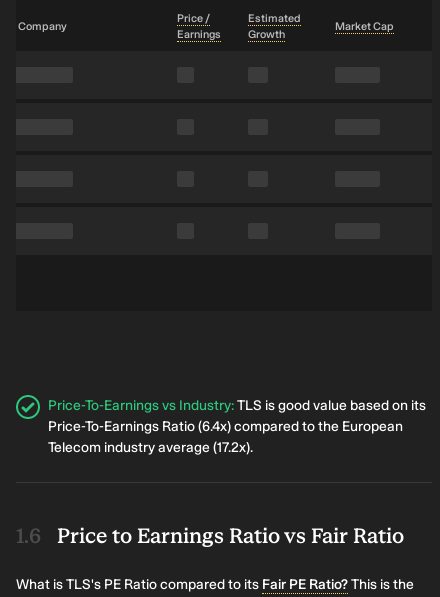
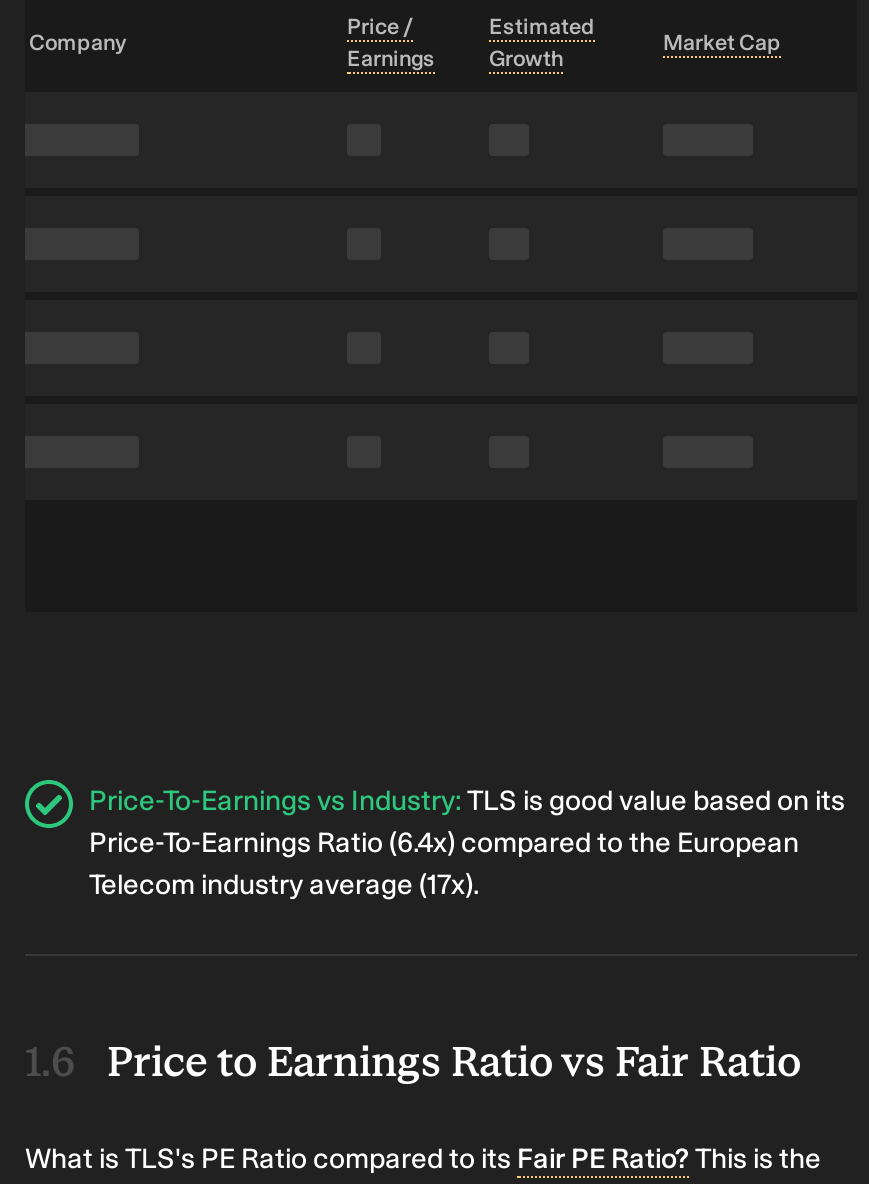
- Telecom industry average (17.2x).
+ Telecom industry average (17x).
